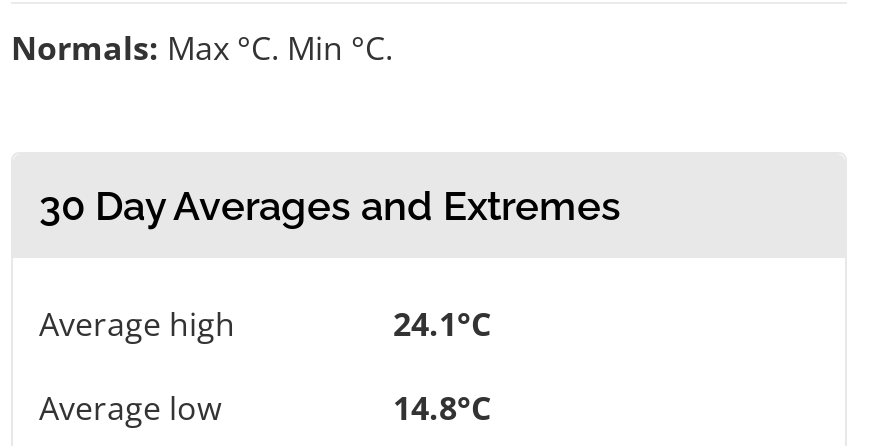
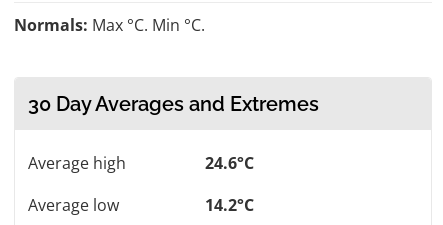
- 24.1°C
+ 24.6°C

- 14.8°C
+ 14.2°C
